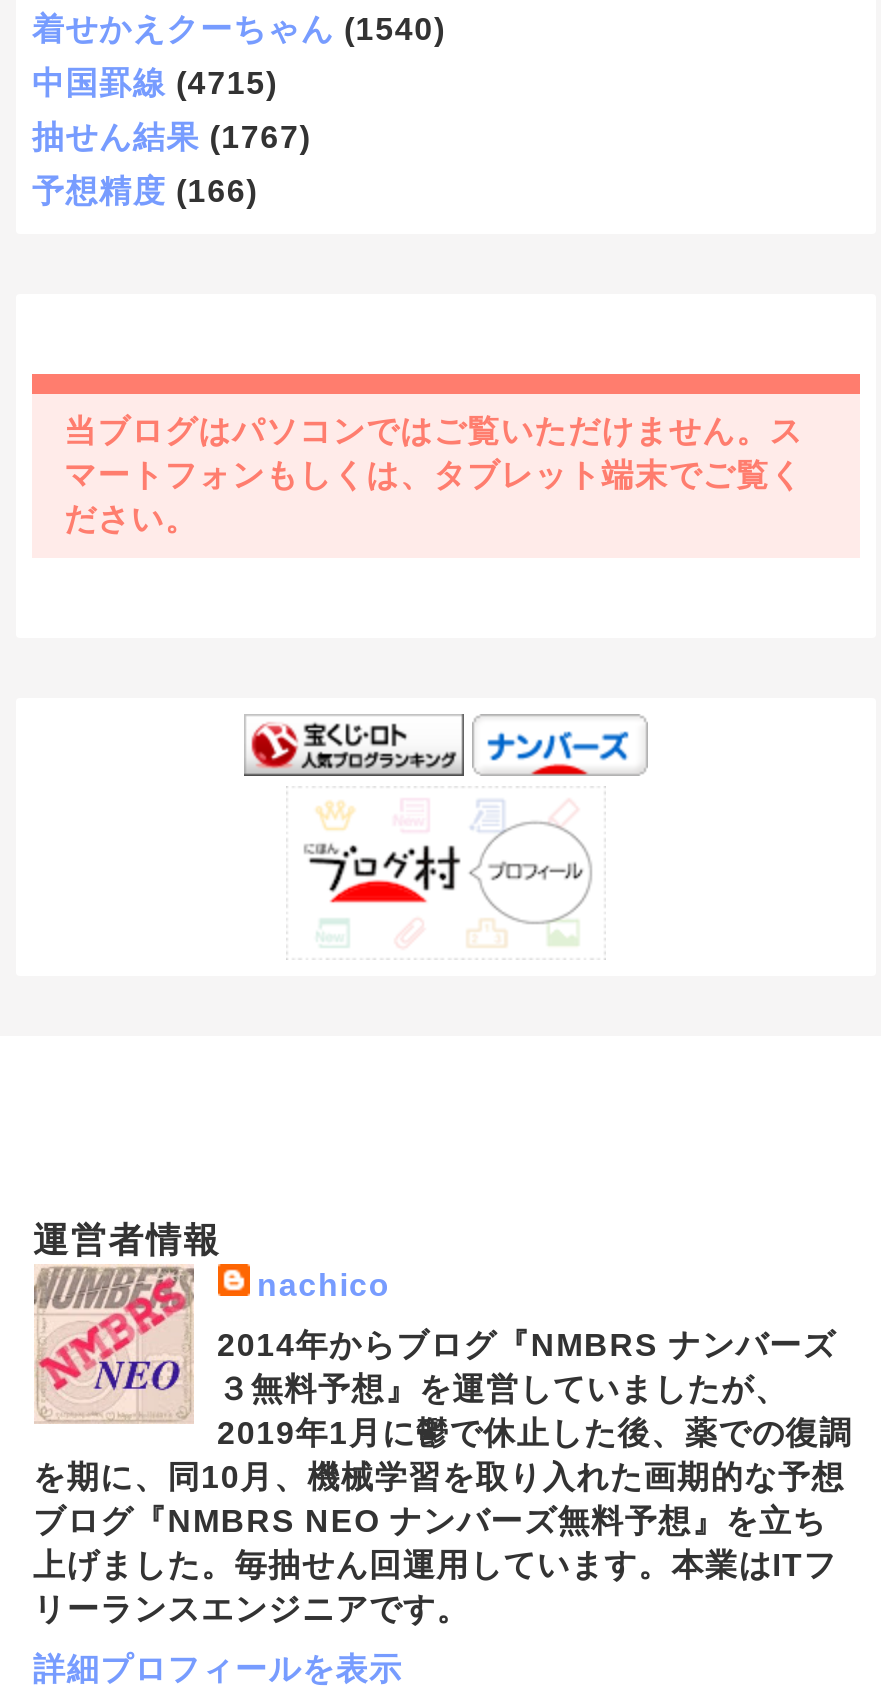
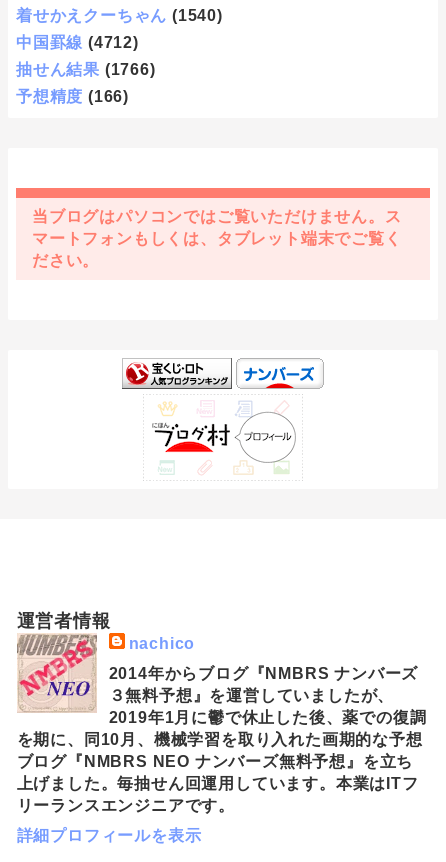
- 中国罫線 (4715)
+ 中国罫線 (4712)

- 抽せん結果 (1767)
+ 抽せん結果 (1766)
